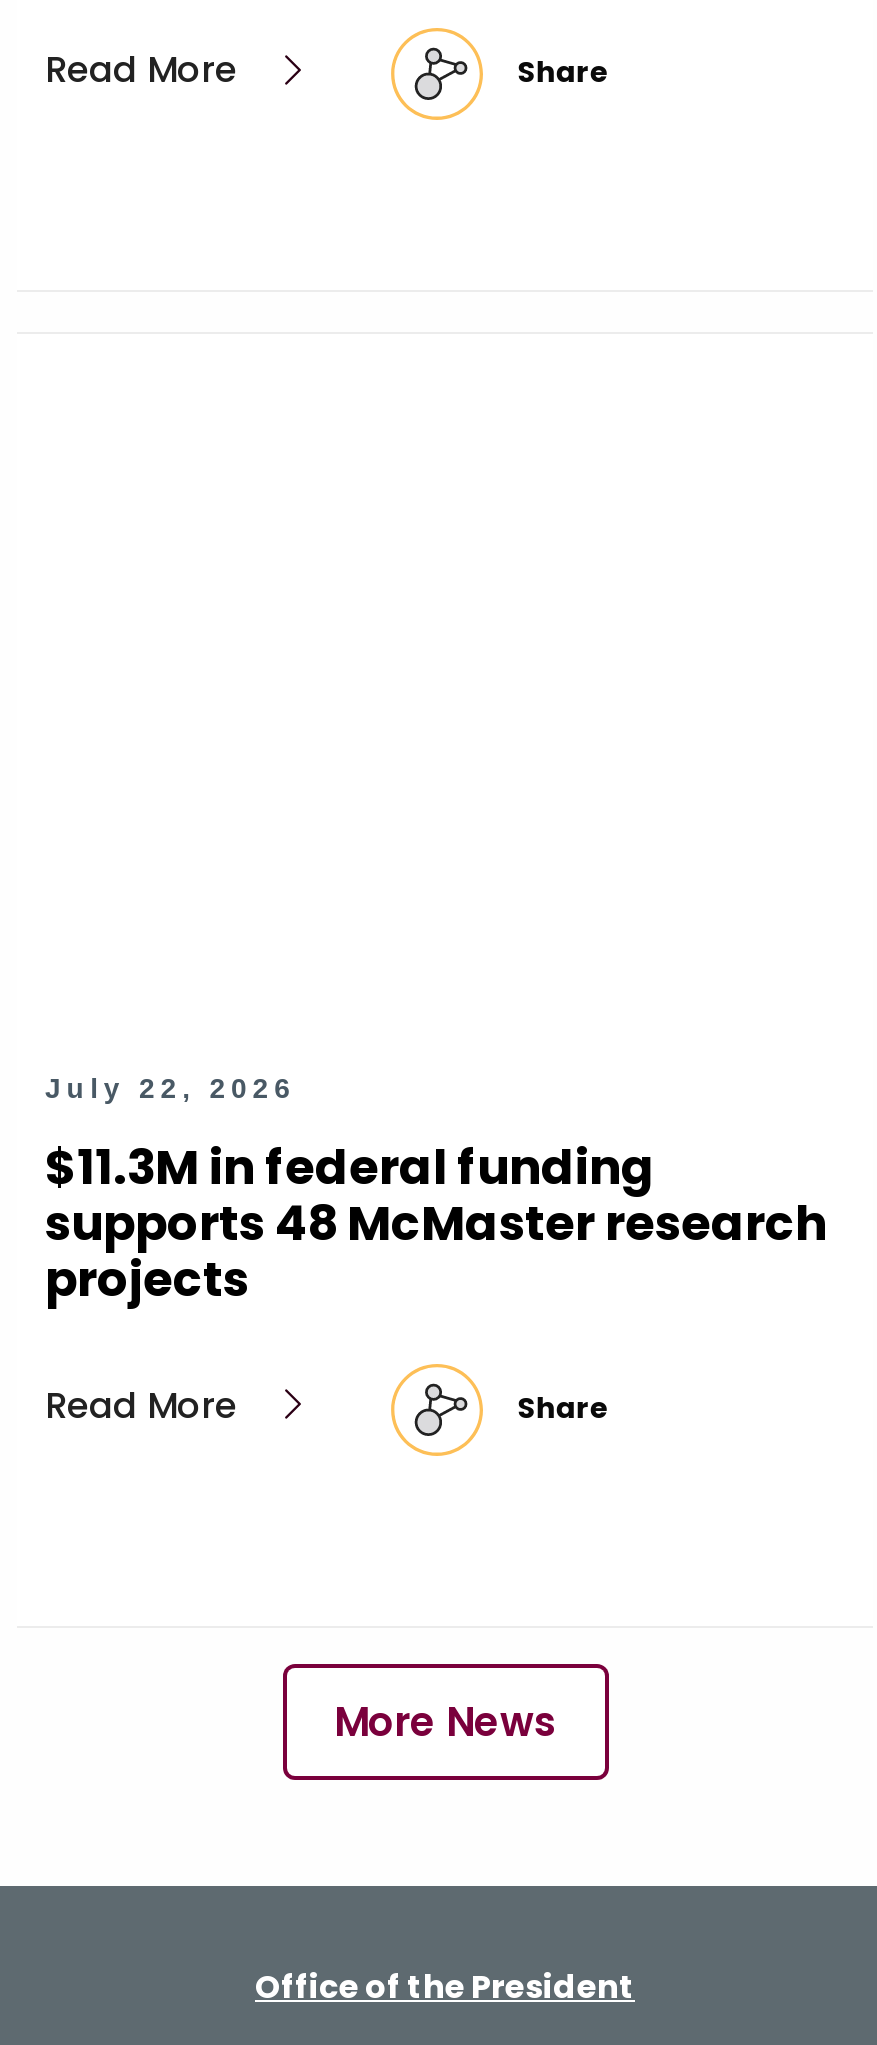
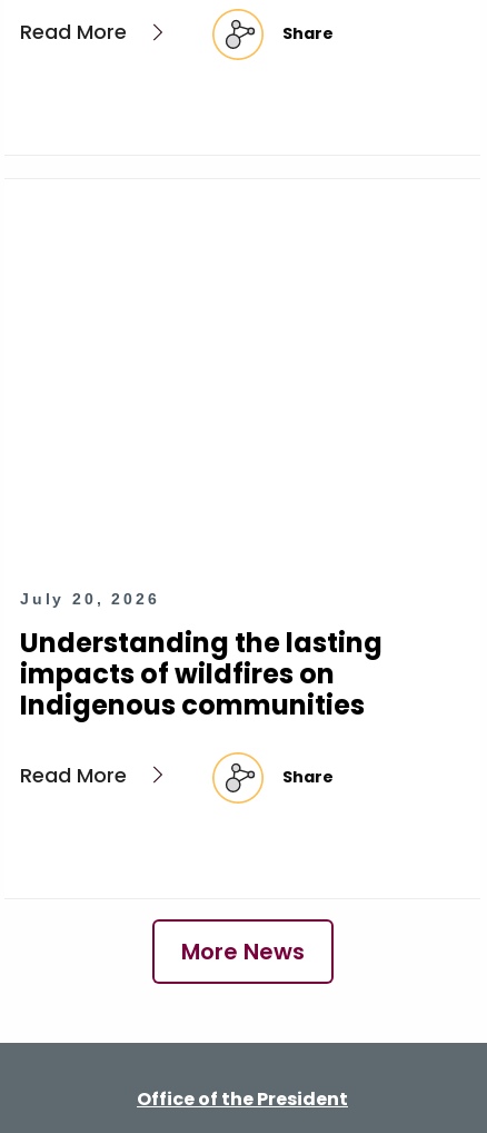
- July 22, 2026
+ July 20, 2026

- $11.3M in federal funding
- supports 48 McMaster research
- projects
+ Understanding the lasting
+ impacts of wildfires on
+ Indigenous communities
